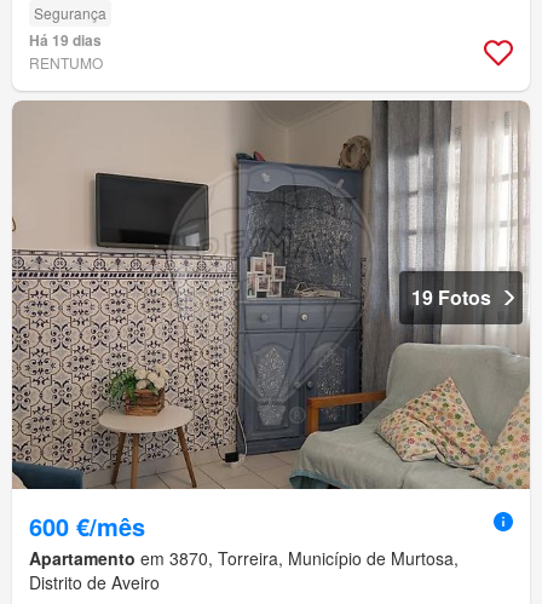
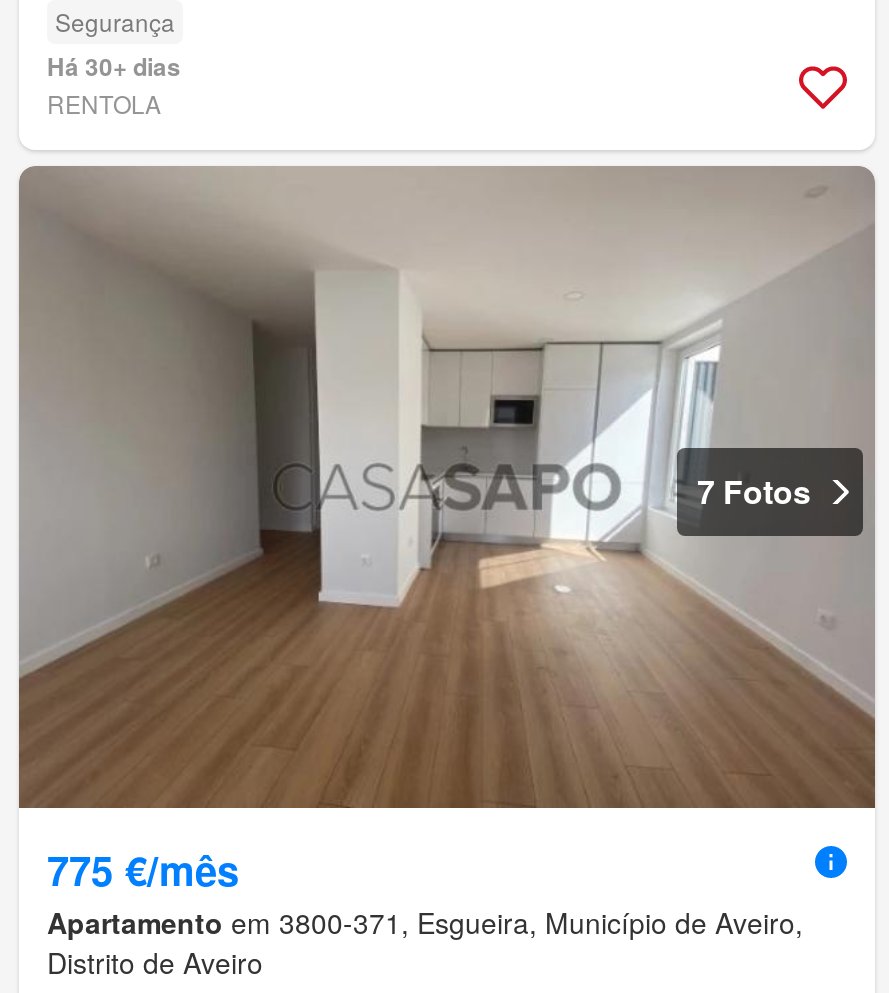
- Há 19 dias
- RENTUMO
+ Há 30+ dias
+ RENTOLA

- [image]
- 19 Fotos
+ [image]
+ 7 Fotos

- 600 €/mês
- Apartamento em 3870, Torreira, Município de Murtosa,
+ 775 €/mês
+ Apartamento em 3800-371, Esgueira, Município de Aveiro,
